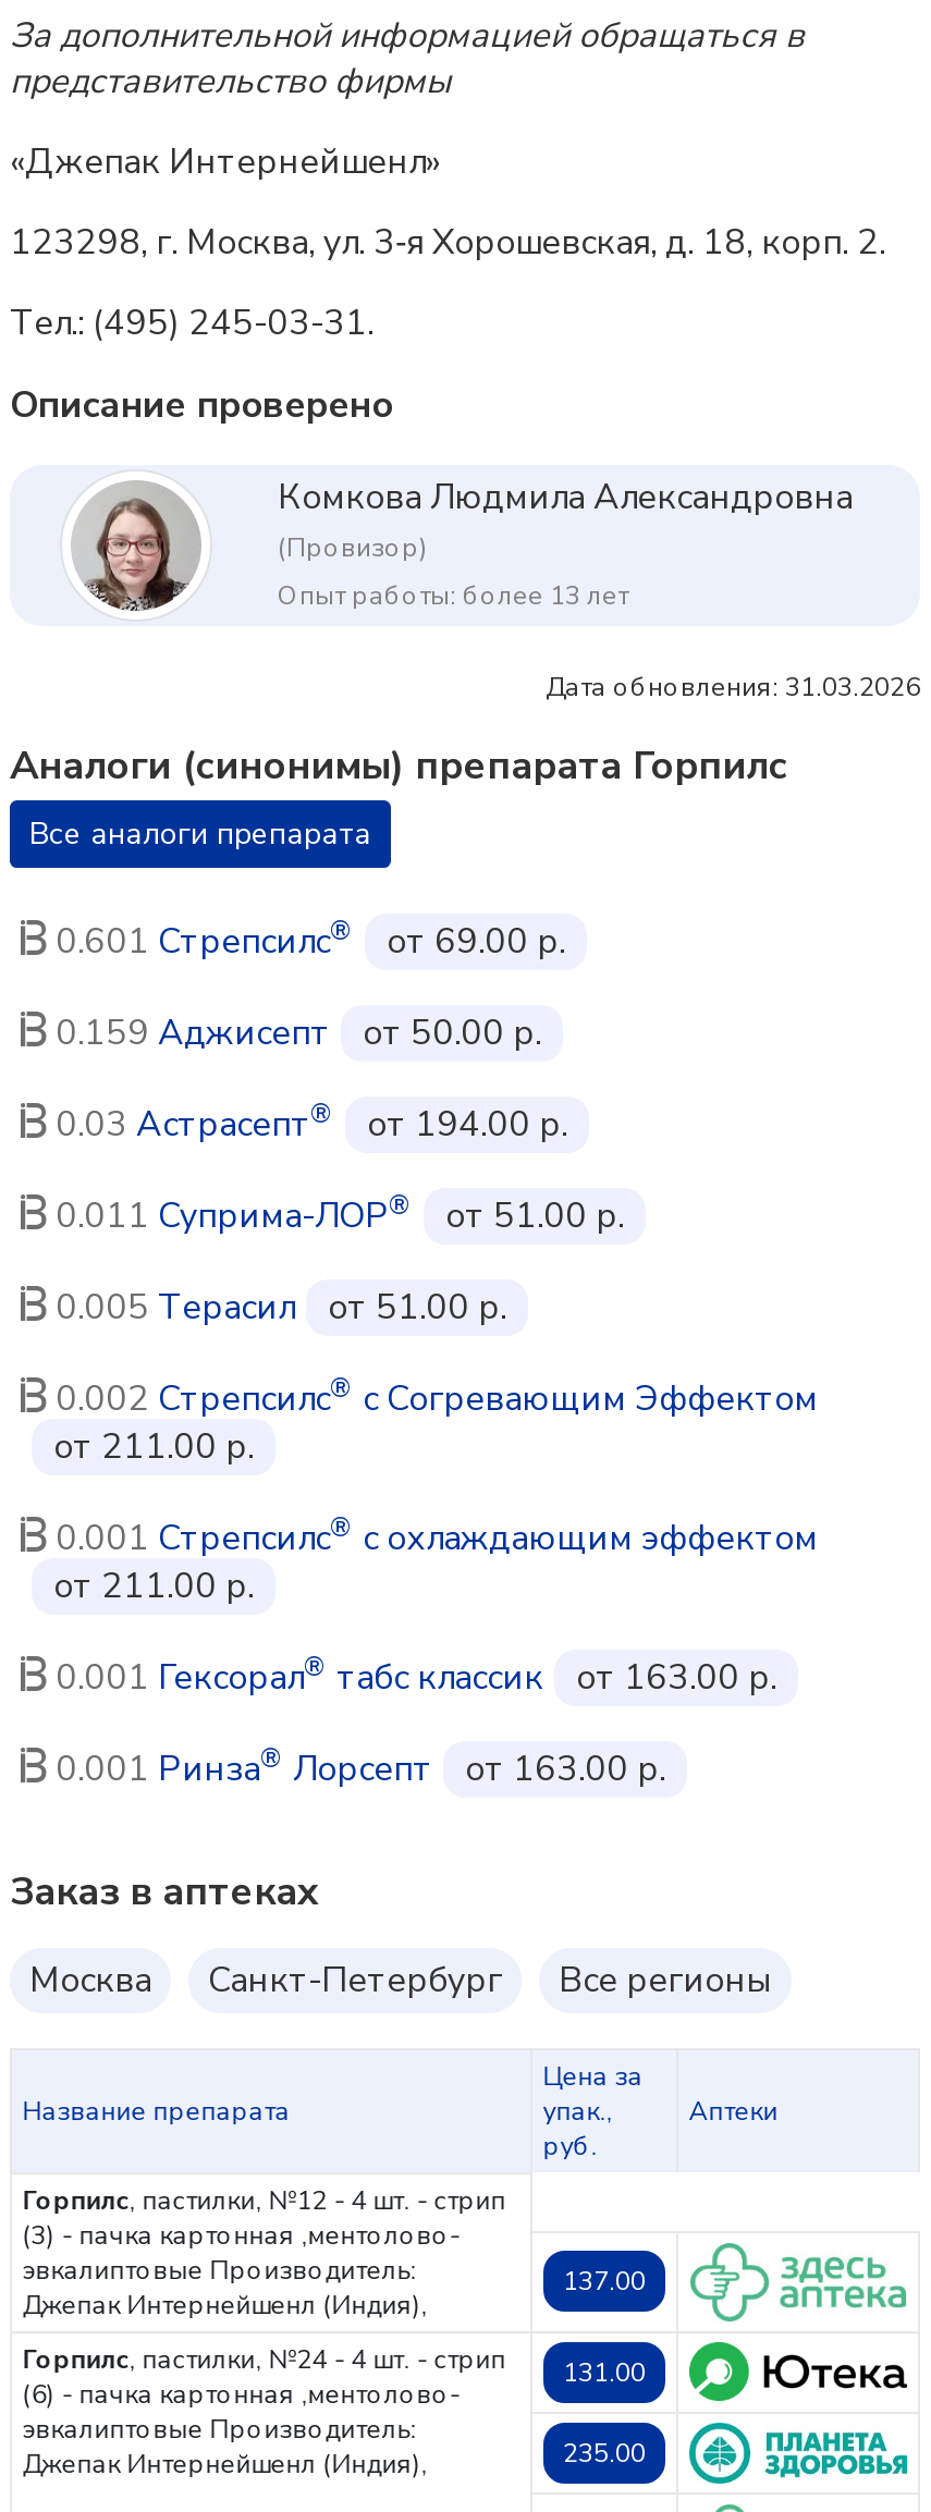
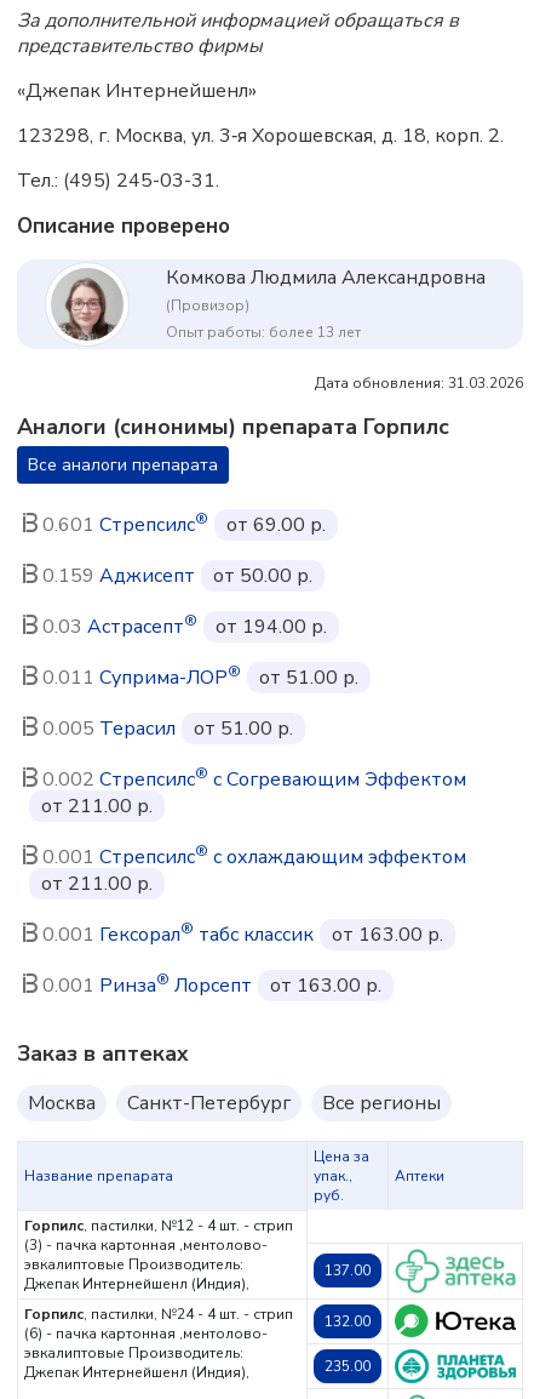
- Горпилс, пастилки, №24 - 4 шт. - стрип 131.00
+ Горпилс, пастилки, №24 - 4 шт. - стрип 132.00
